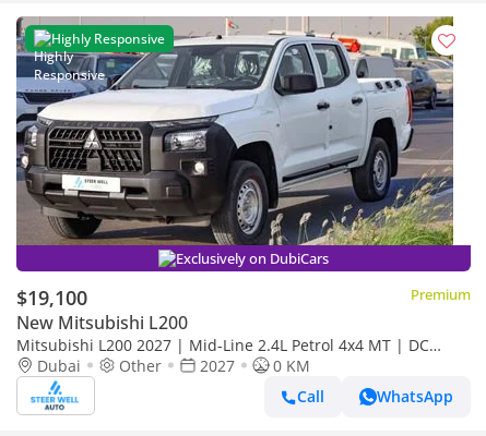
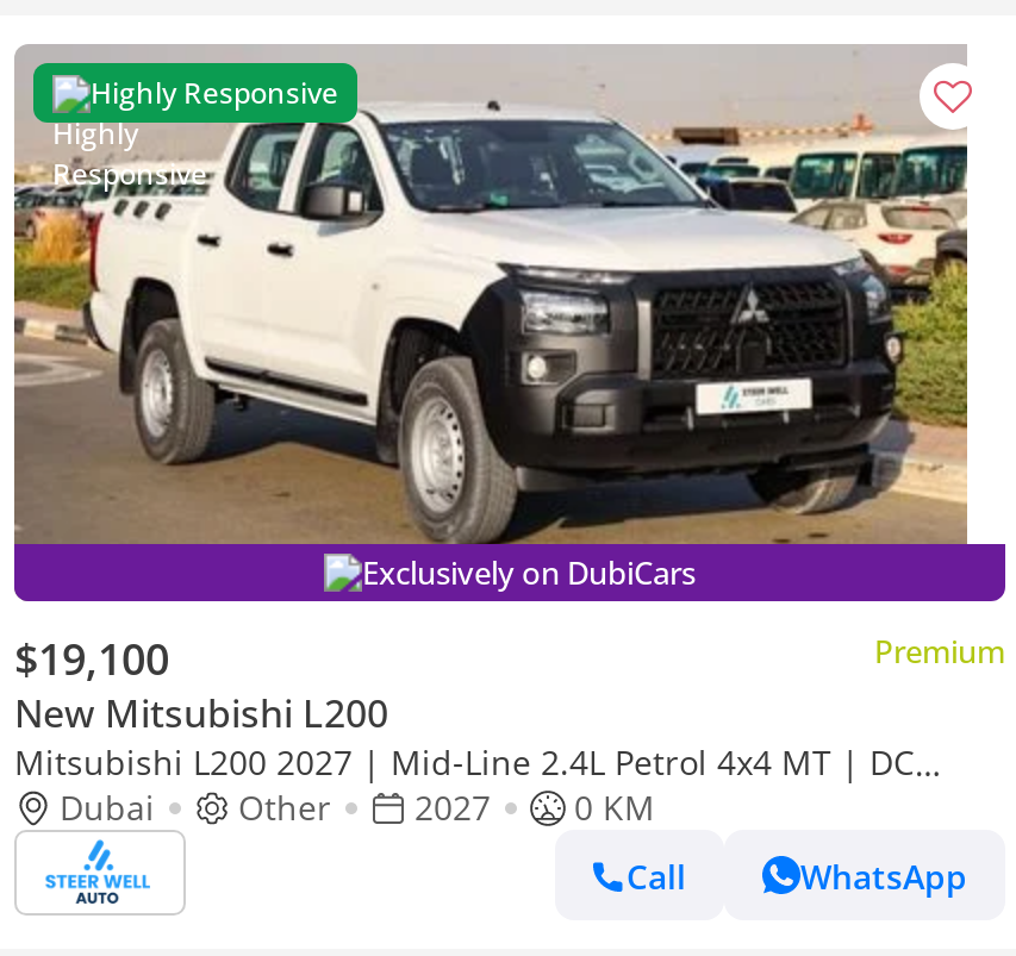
- [image]
+ [image]
